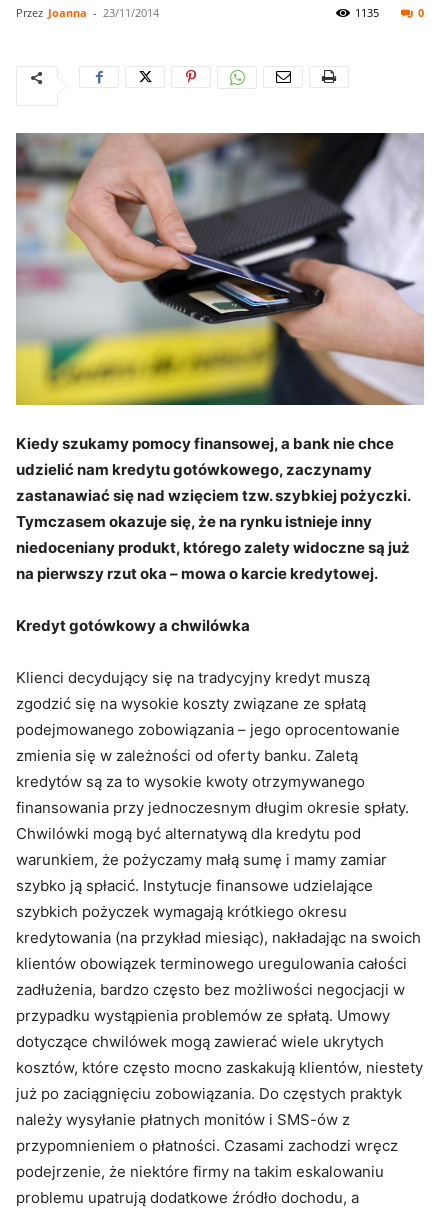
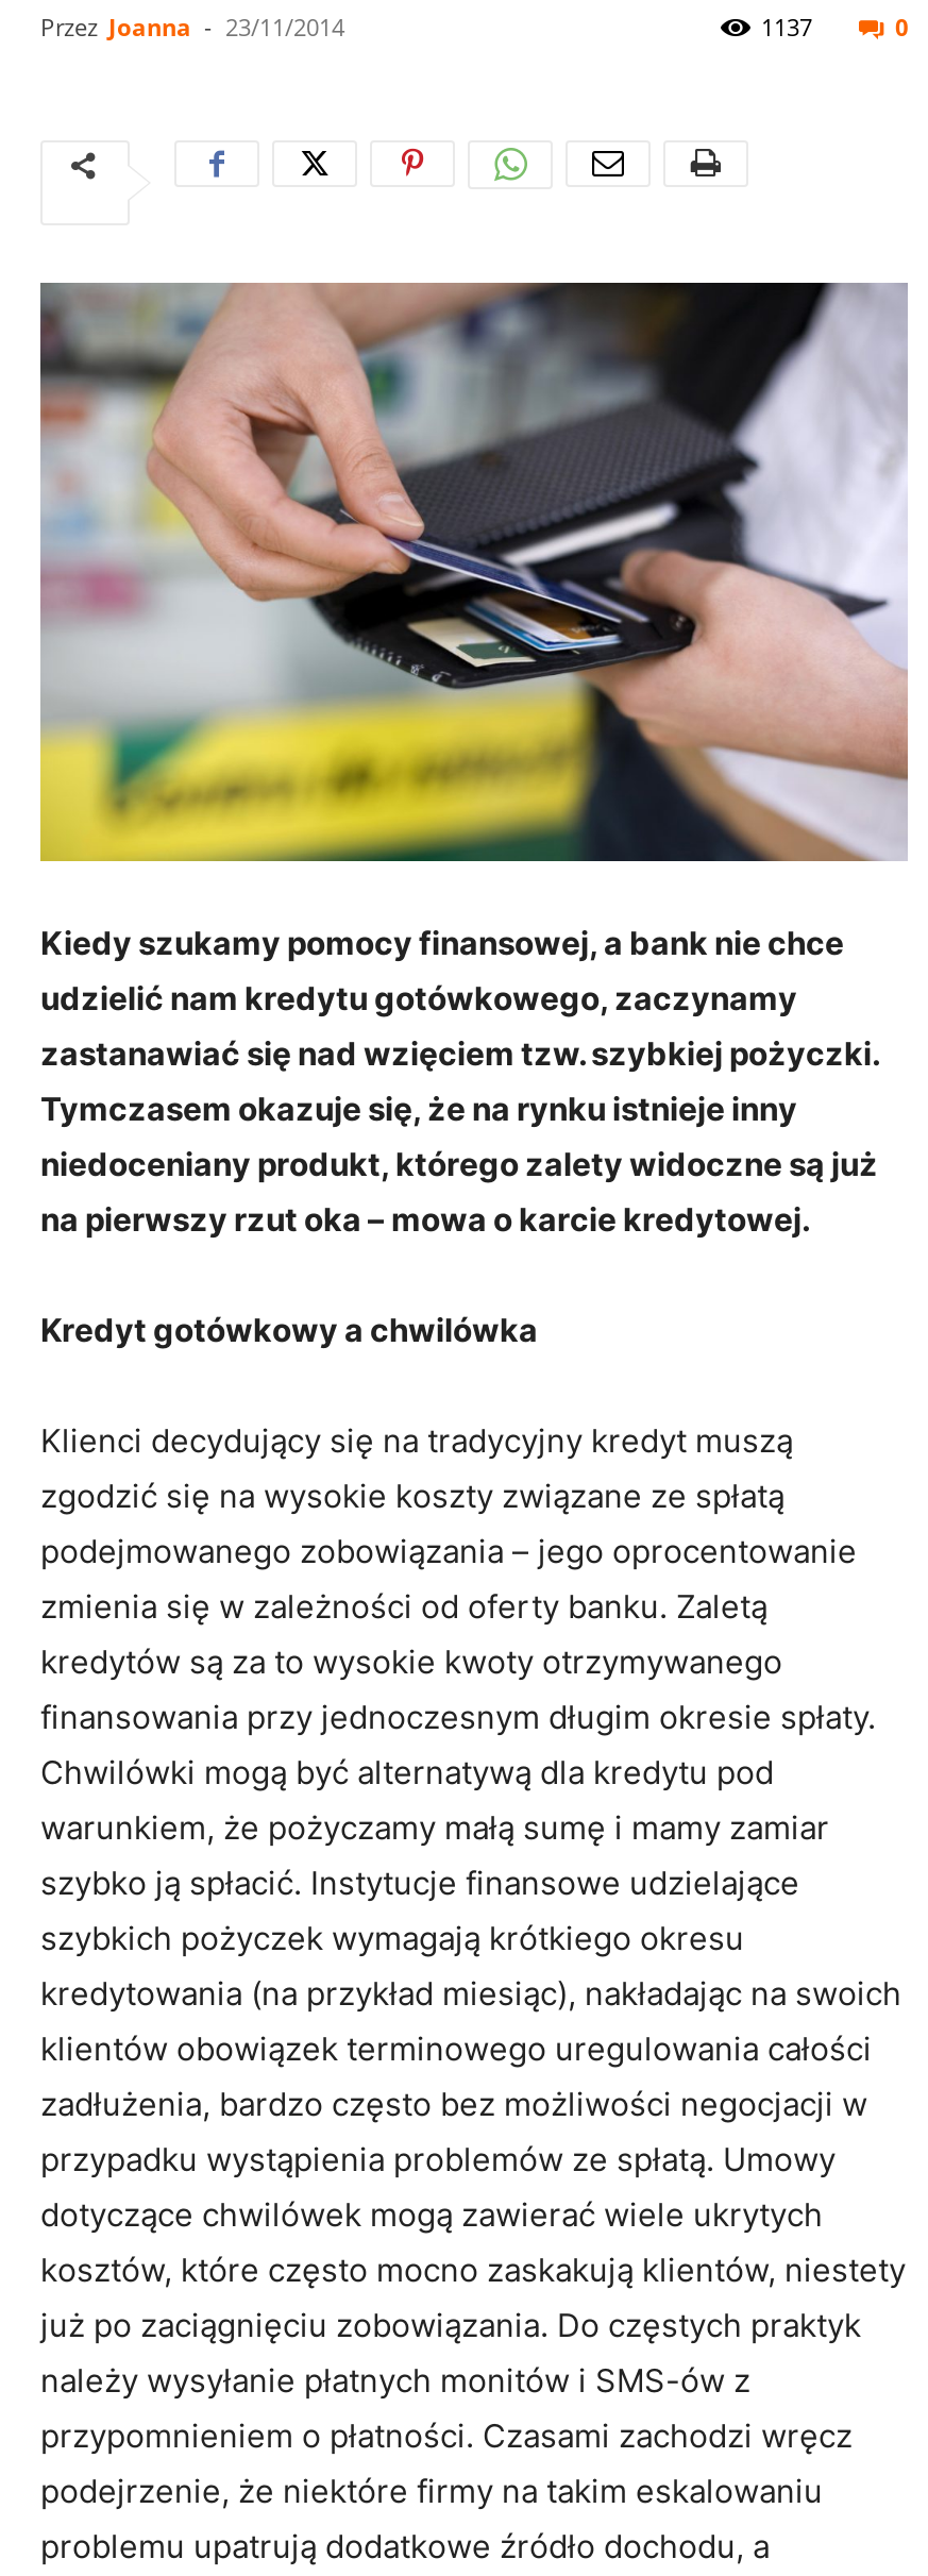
- 1135
+ 1137
